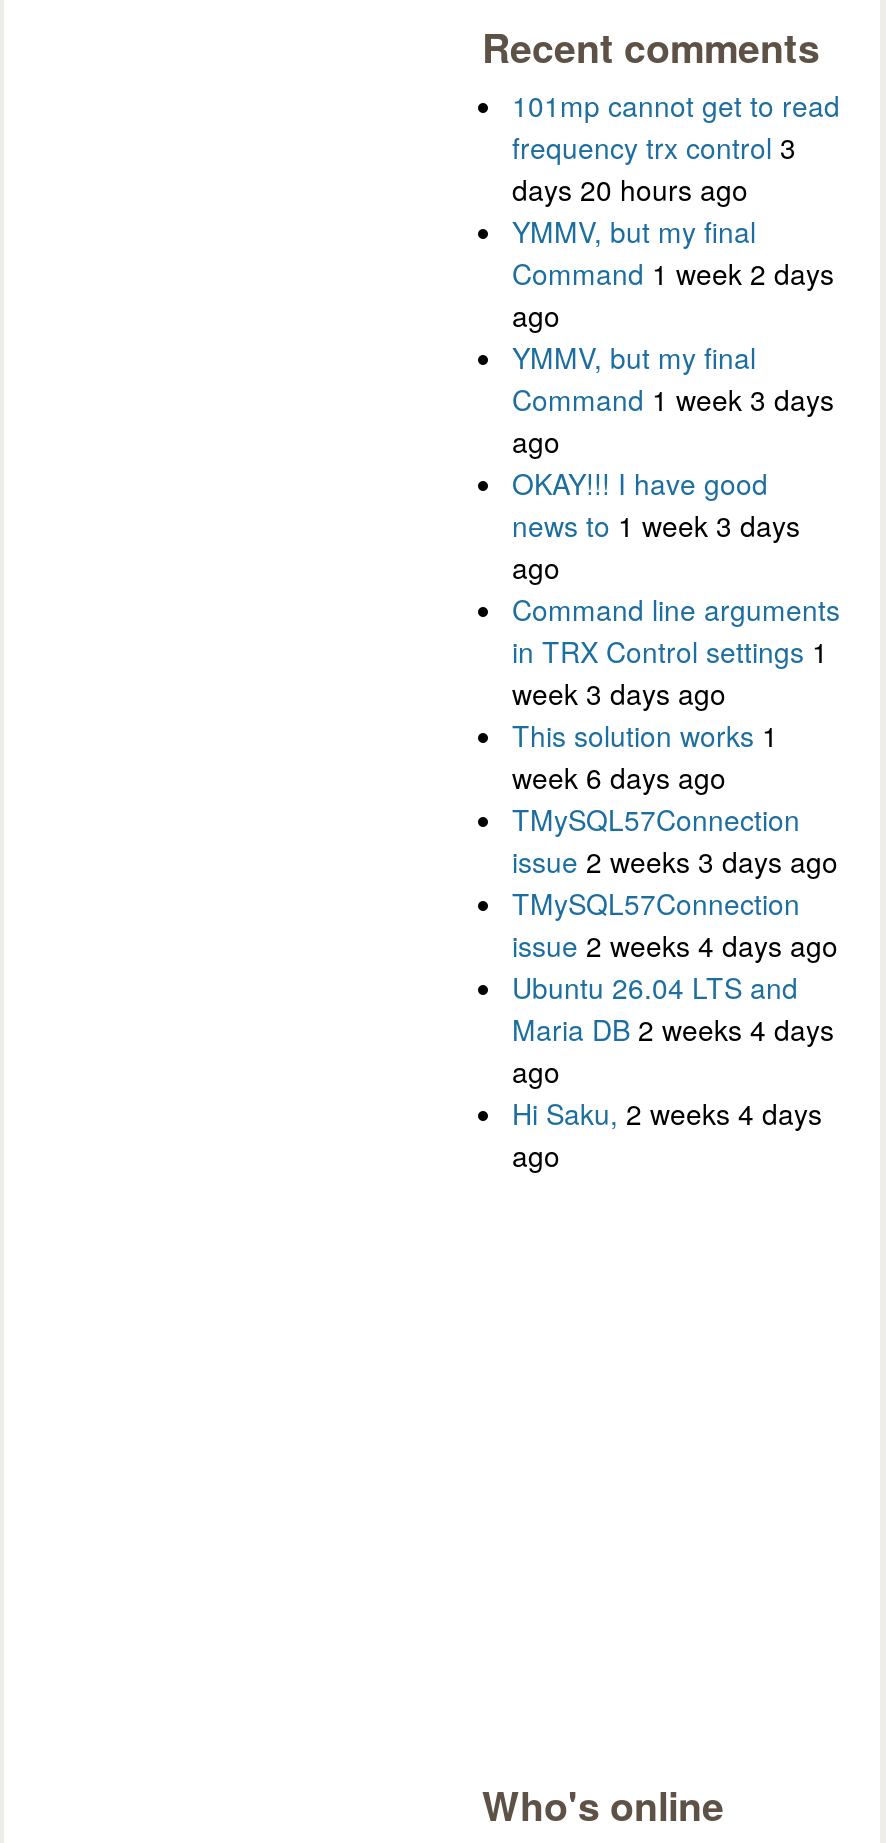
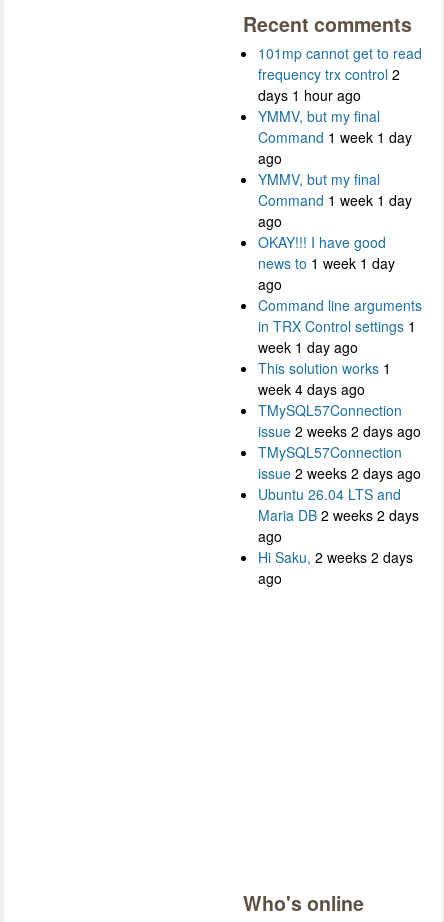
- frequency trx control 3
+ frequency trx control 2

- days 20 hours ago
+ days 1 hour ago

- Command 1 week 2 days
+ Command 1 week 1 day

- Command 1 week 3 days
+ Command 1 week 1 day

- news to 1 week 3 days
+ news to 1 week 1 day

- week 3 days ago
+ week 1 day ago

- week 6 days ago
+ week 4 days ago

- issue 2 weeks 3 days ago
+ issue 2 weeks 2 days ago

- issue 2 weeks 4 days ago
+ issue 2 weeks 2 days ago

- Maria DB 2 weeks 4 days
+ Maria DB 2 weeks 2 days

- Hi Saku, 2 weeks 4 days
+ Hi Saku, 2 weeks 2 days
